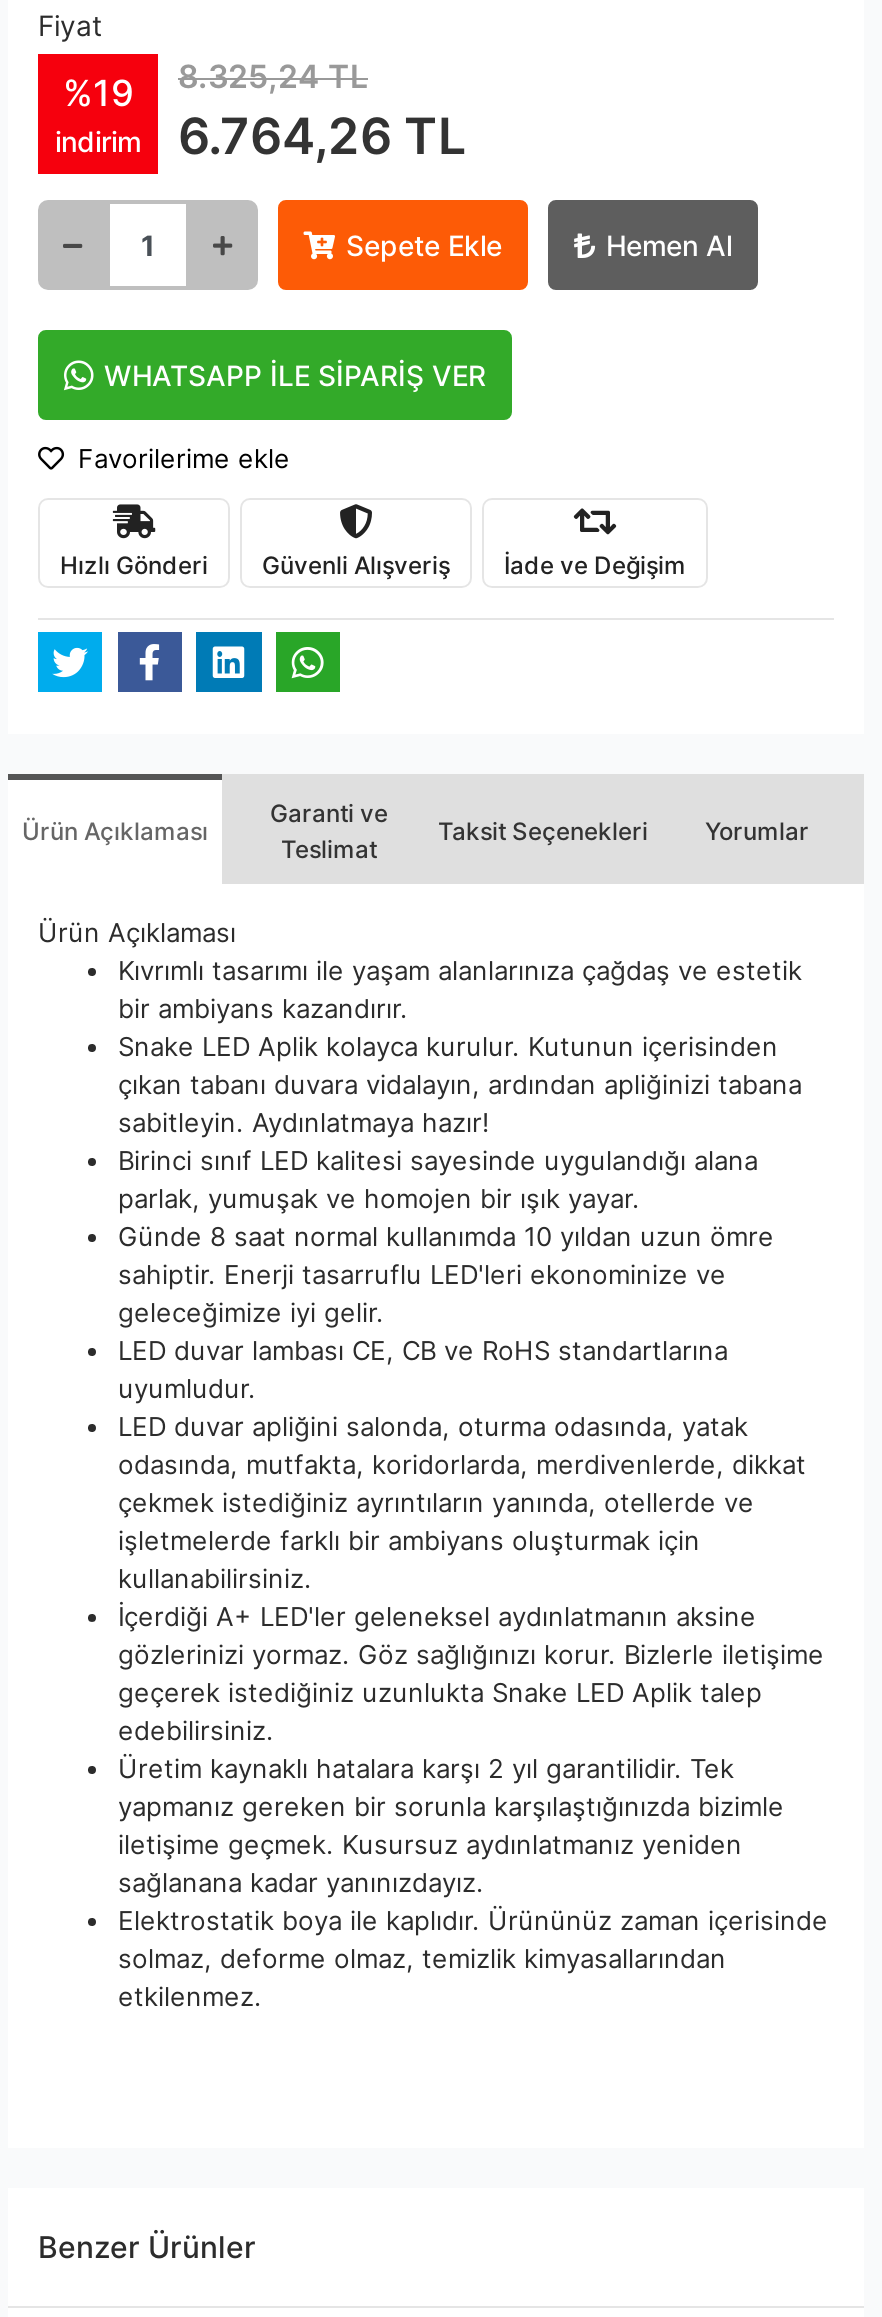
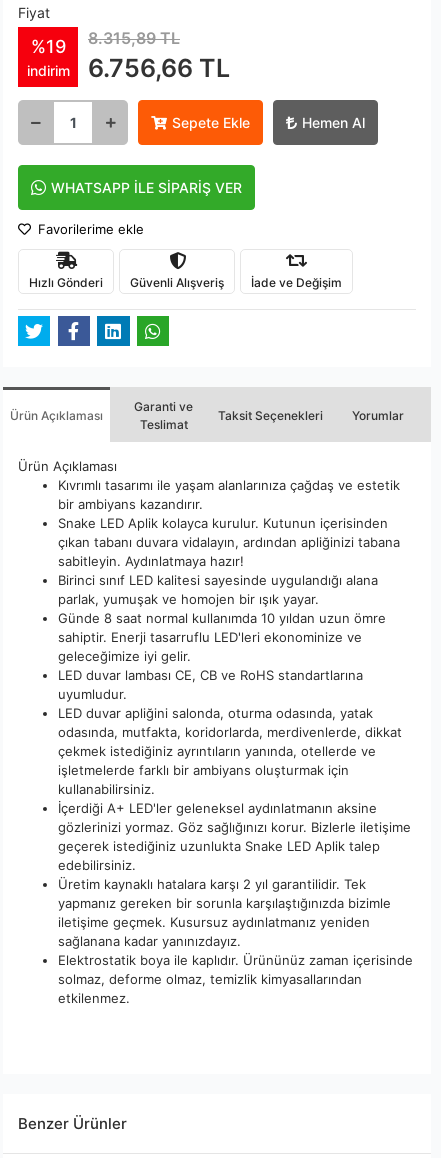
- %19 8.325,24 TL
+ %19 8.315,89 TL

- indirim 6.764,26 TL
+ indirim 6.756,66 TL
